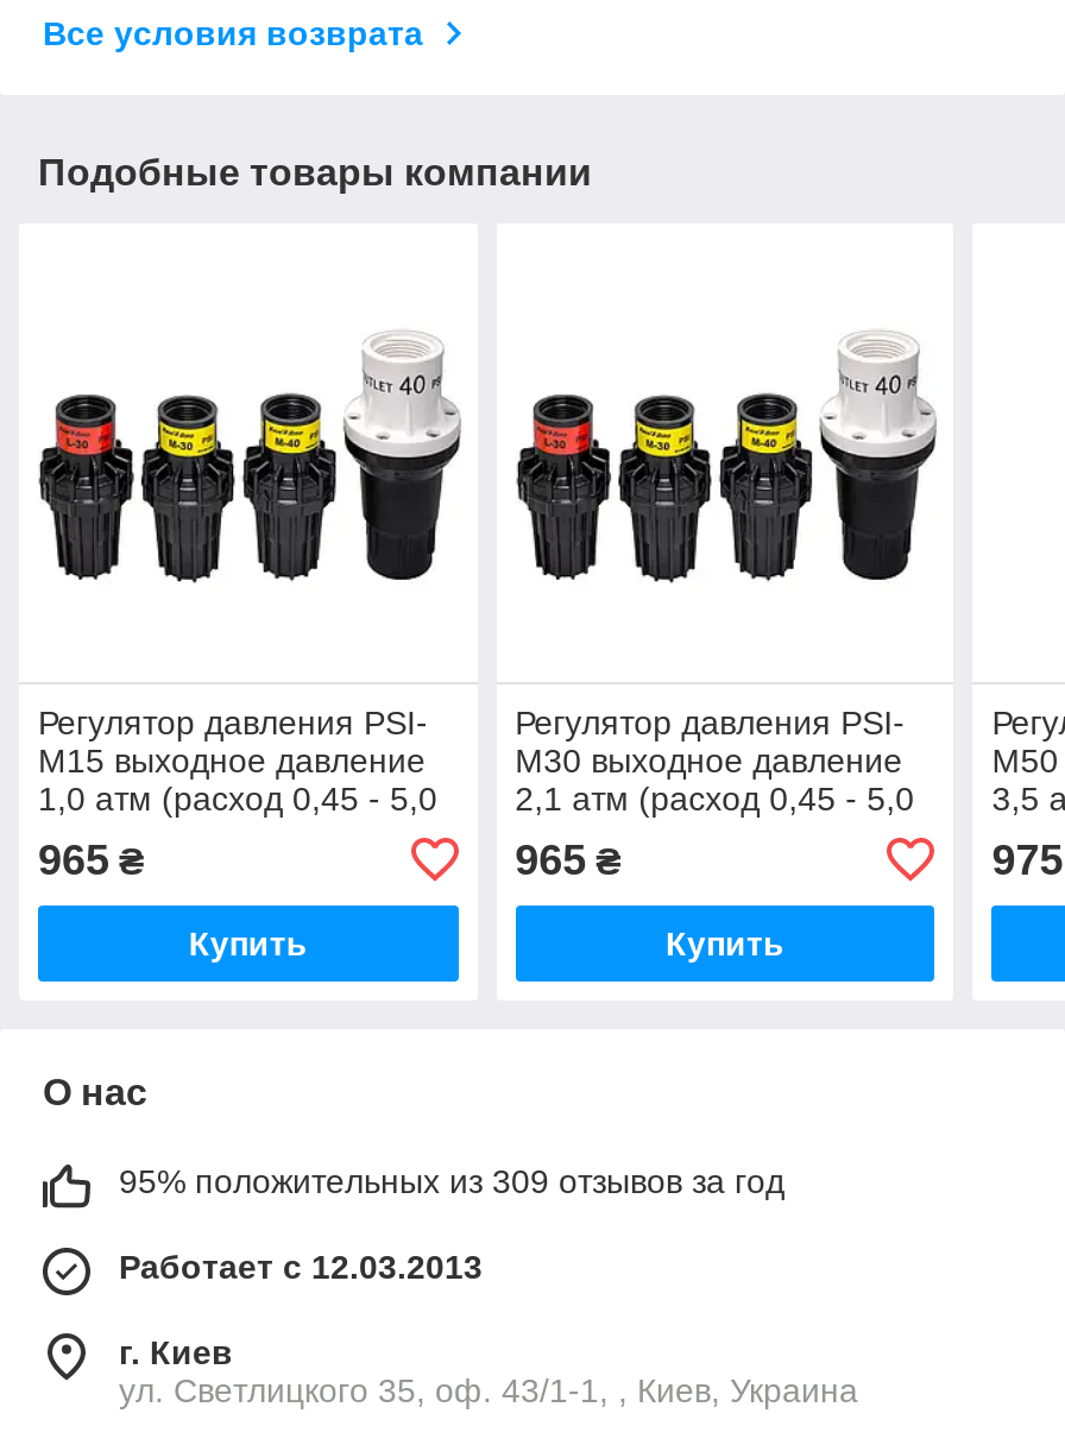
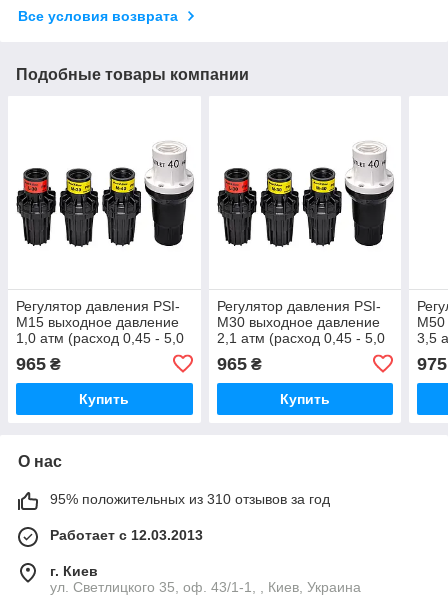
- 95% положительных из 309 отзывов за год
+ 95% положительных из 310 отзывов за год
